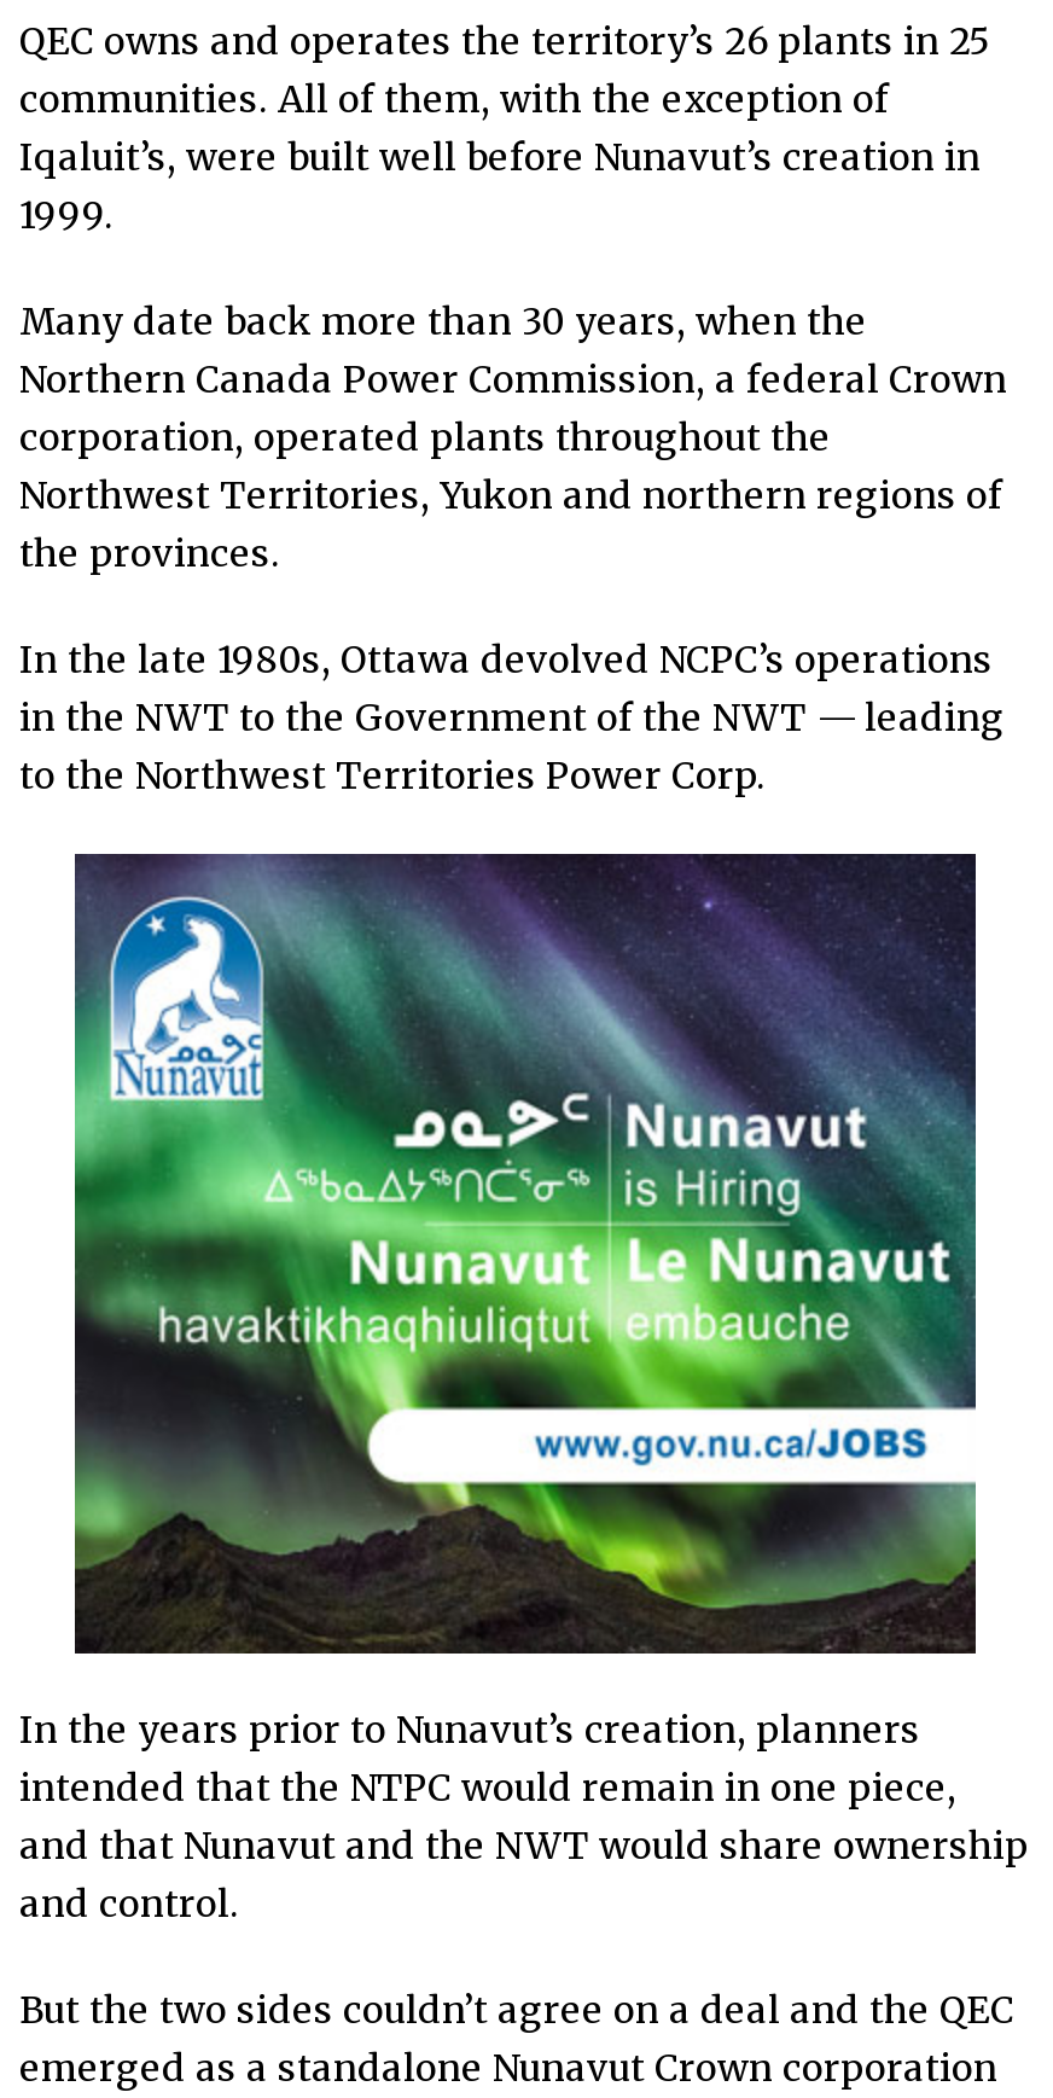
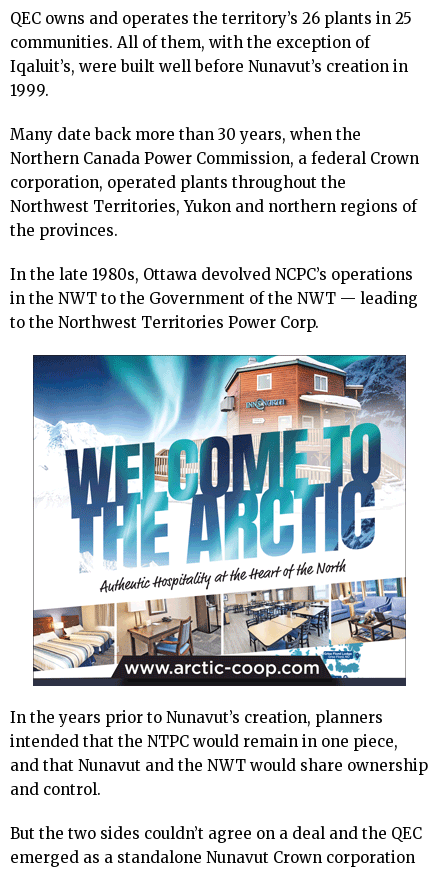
- [image]
+ [image]
